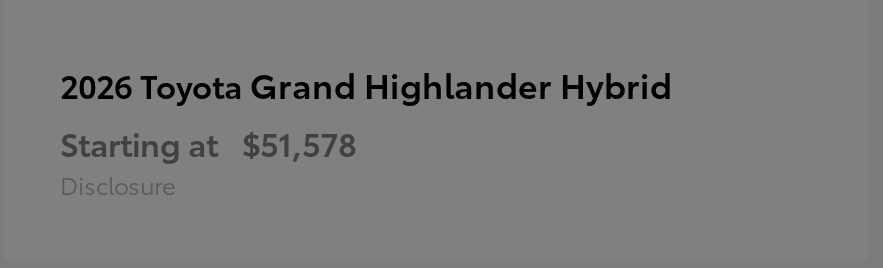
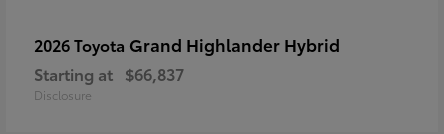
- Starting at $51,578
+ Starting at $66,837
